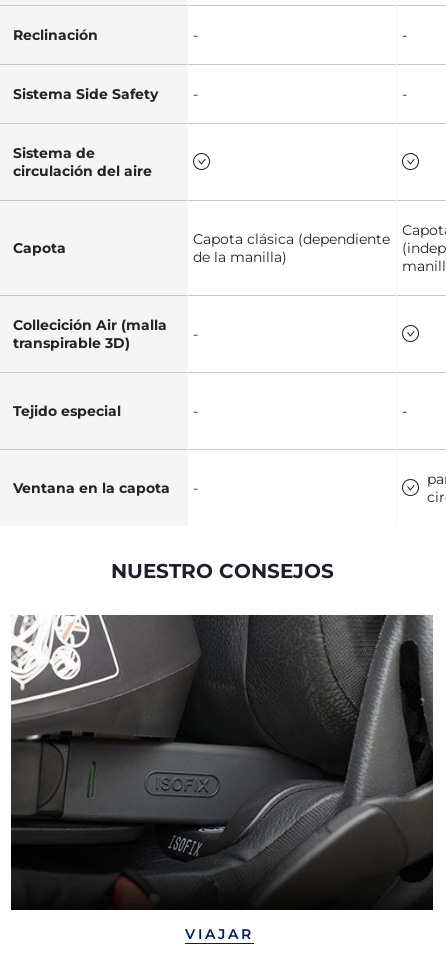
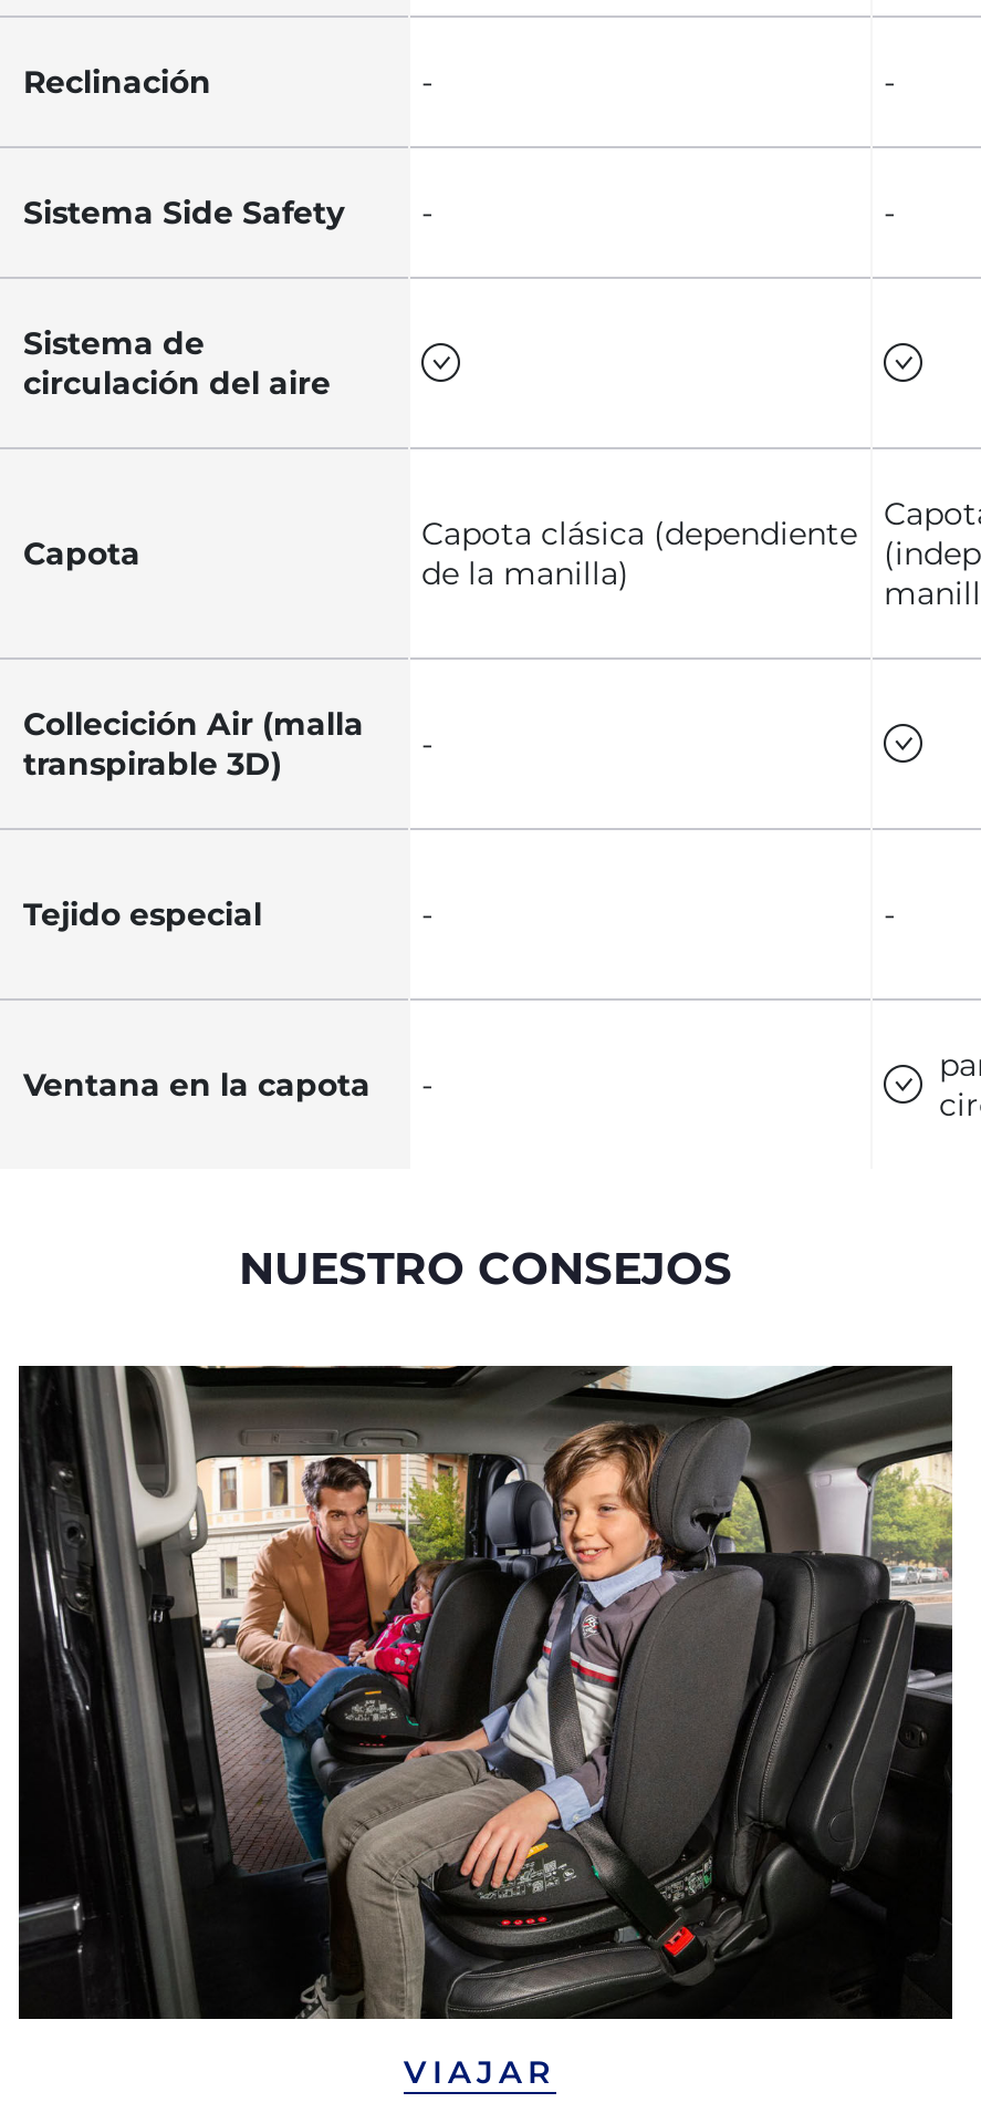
- [image]
+ [image]
